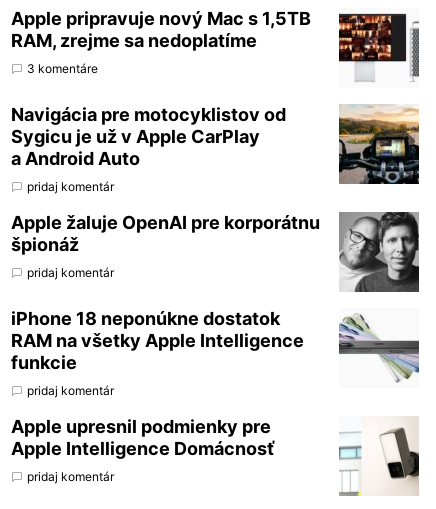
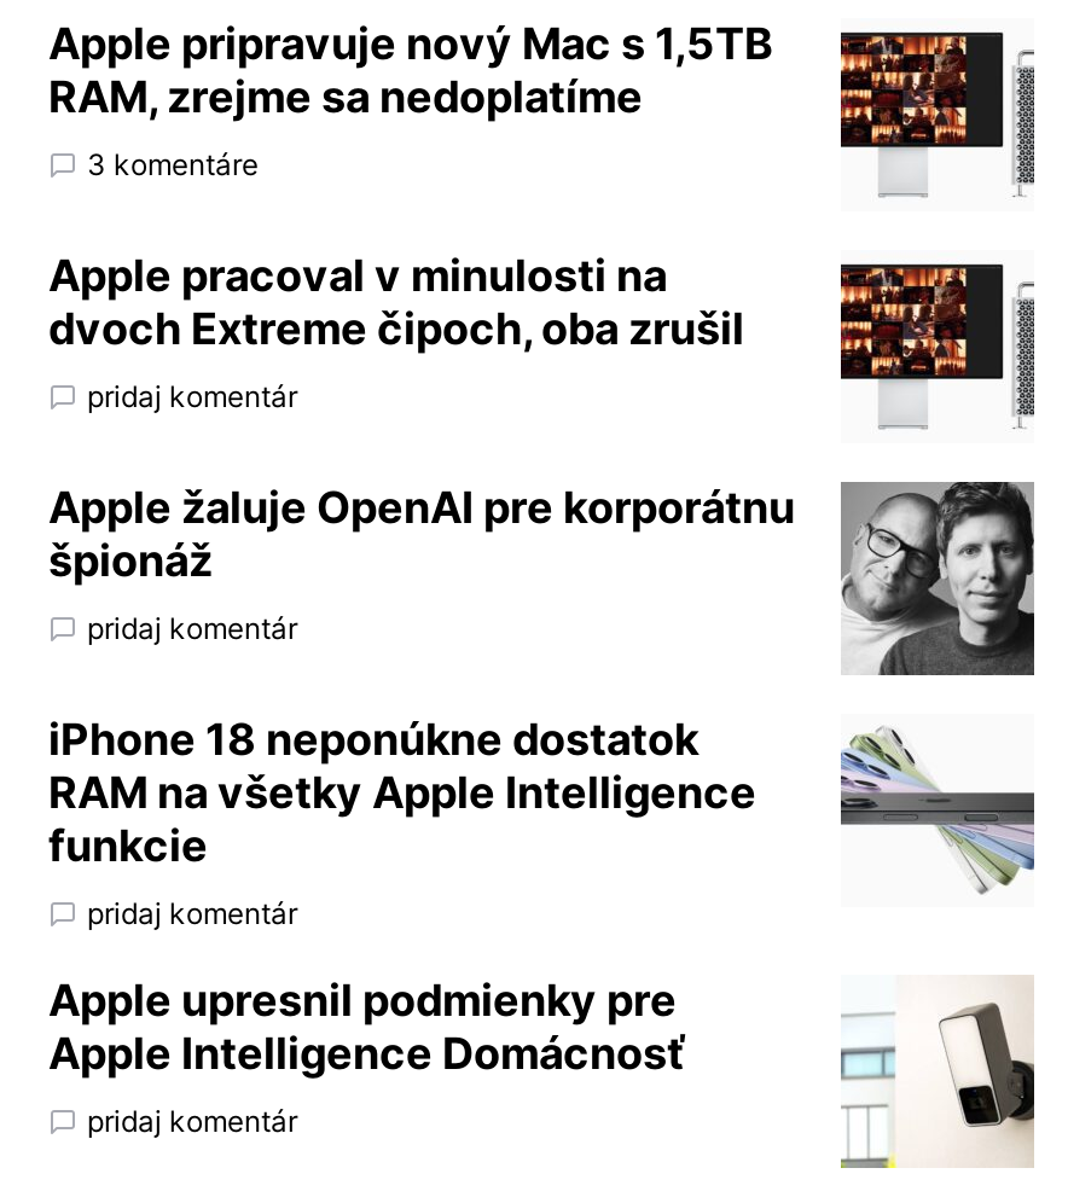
- Navigácia pre motocyklistov od
- Sygicu je už v Apple CarPlay
- a Android Auto
+ Apple pracoval v minulosti na
+ dvoch Extreme čipoch, oba zrušil

- [image]
+ [image]
